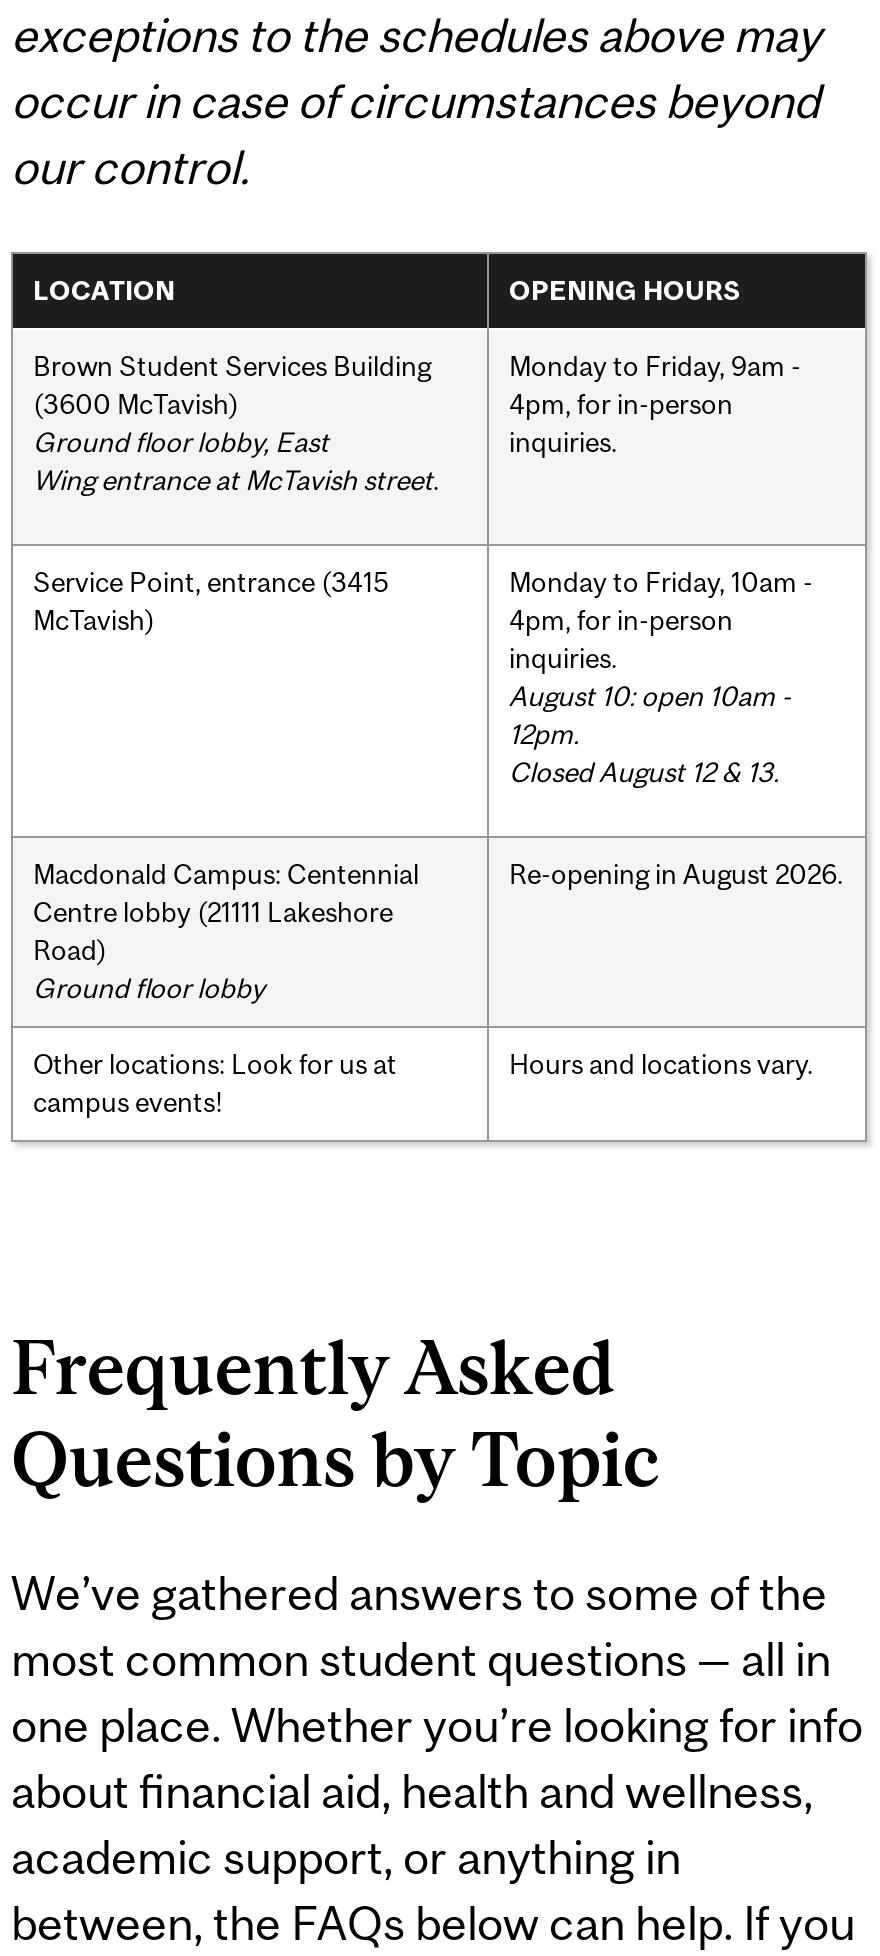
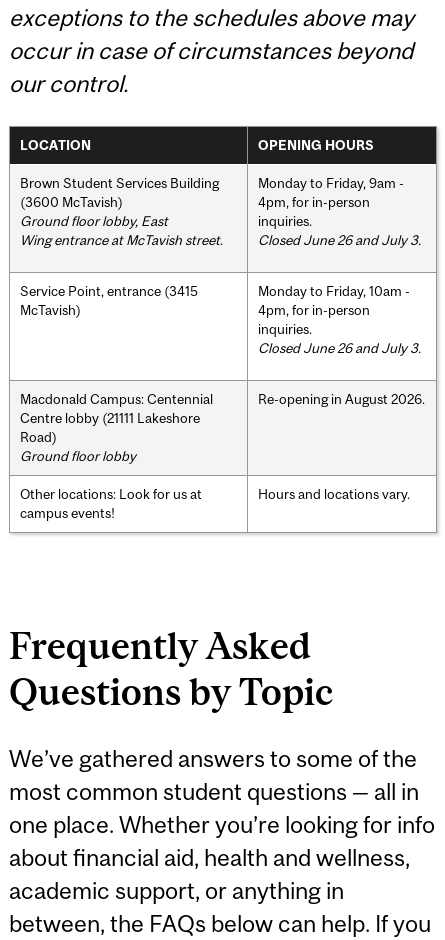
+ Closed June 26 and July 3.

- August 10: open 10am -
- 12pm.
- Closed August 12 & 13.
+ Closed June 26 and July 3.
